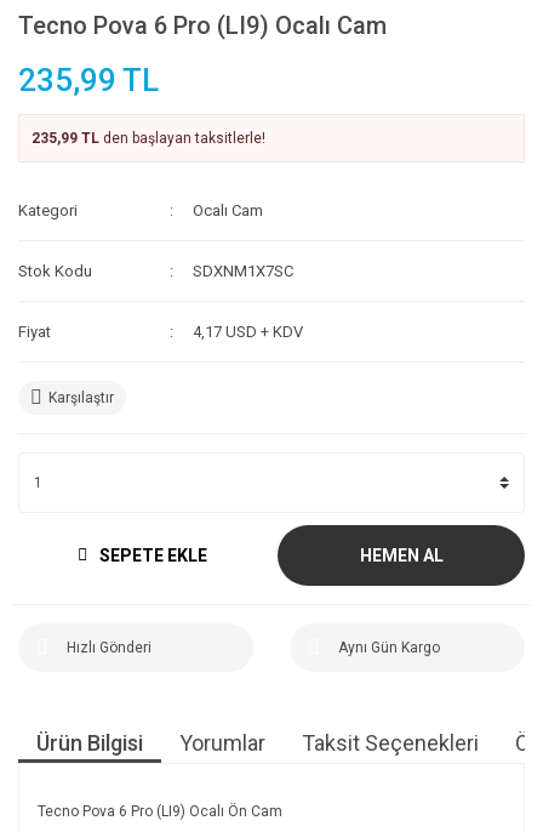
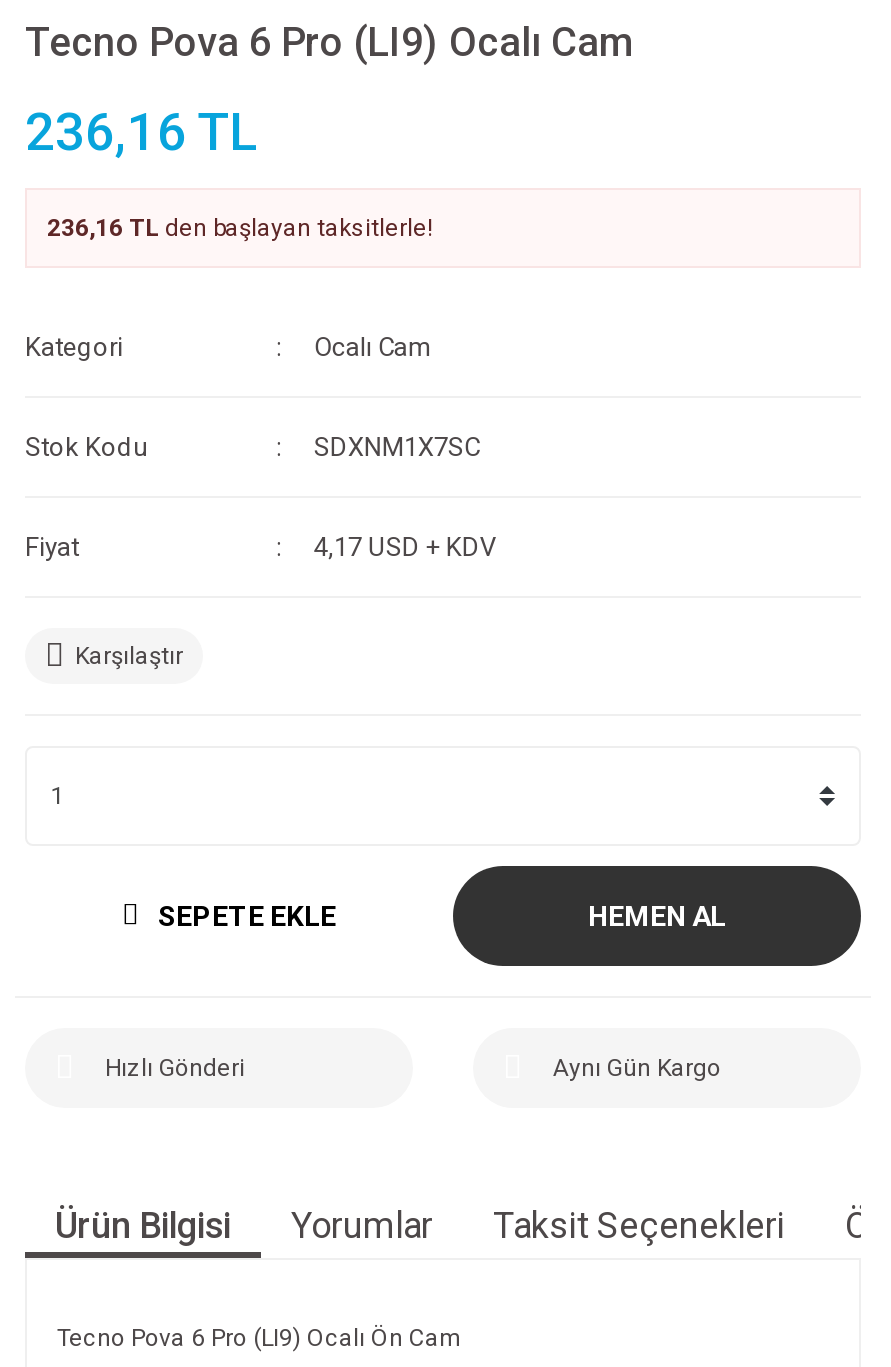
- 235,99 TL
+ 236,16 TL

- 235,99 TL den başlayan taksitlerle!
+ 236,16 TL den başlayan taksitlerle!
